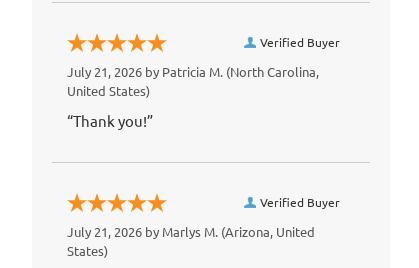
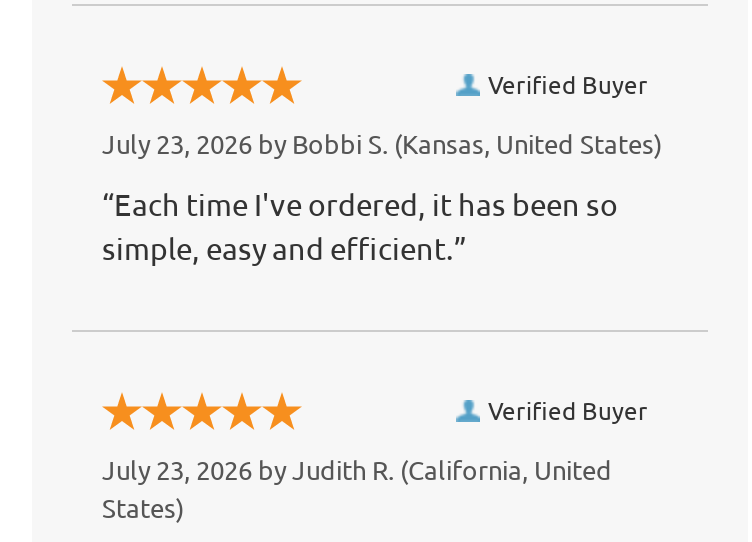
- July 21, 2026 by Patricia M. (North Carolina,
- United States)
+ July 23, 2026 by Bobbi S. (Kansas, United States)

- “Thank you!”
+ “Each time I've ordered, it has been so
+ simple, easy and efficient.”

- July 21, 2026 by Marlys M. (Arizona, United
+ July 23, 2026 by Judith R. (California, United
